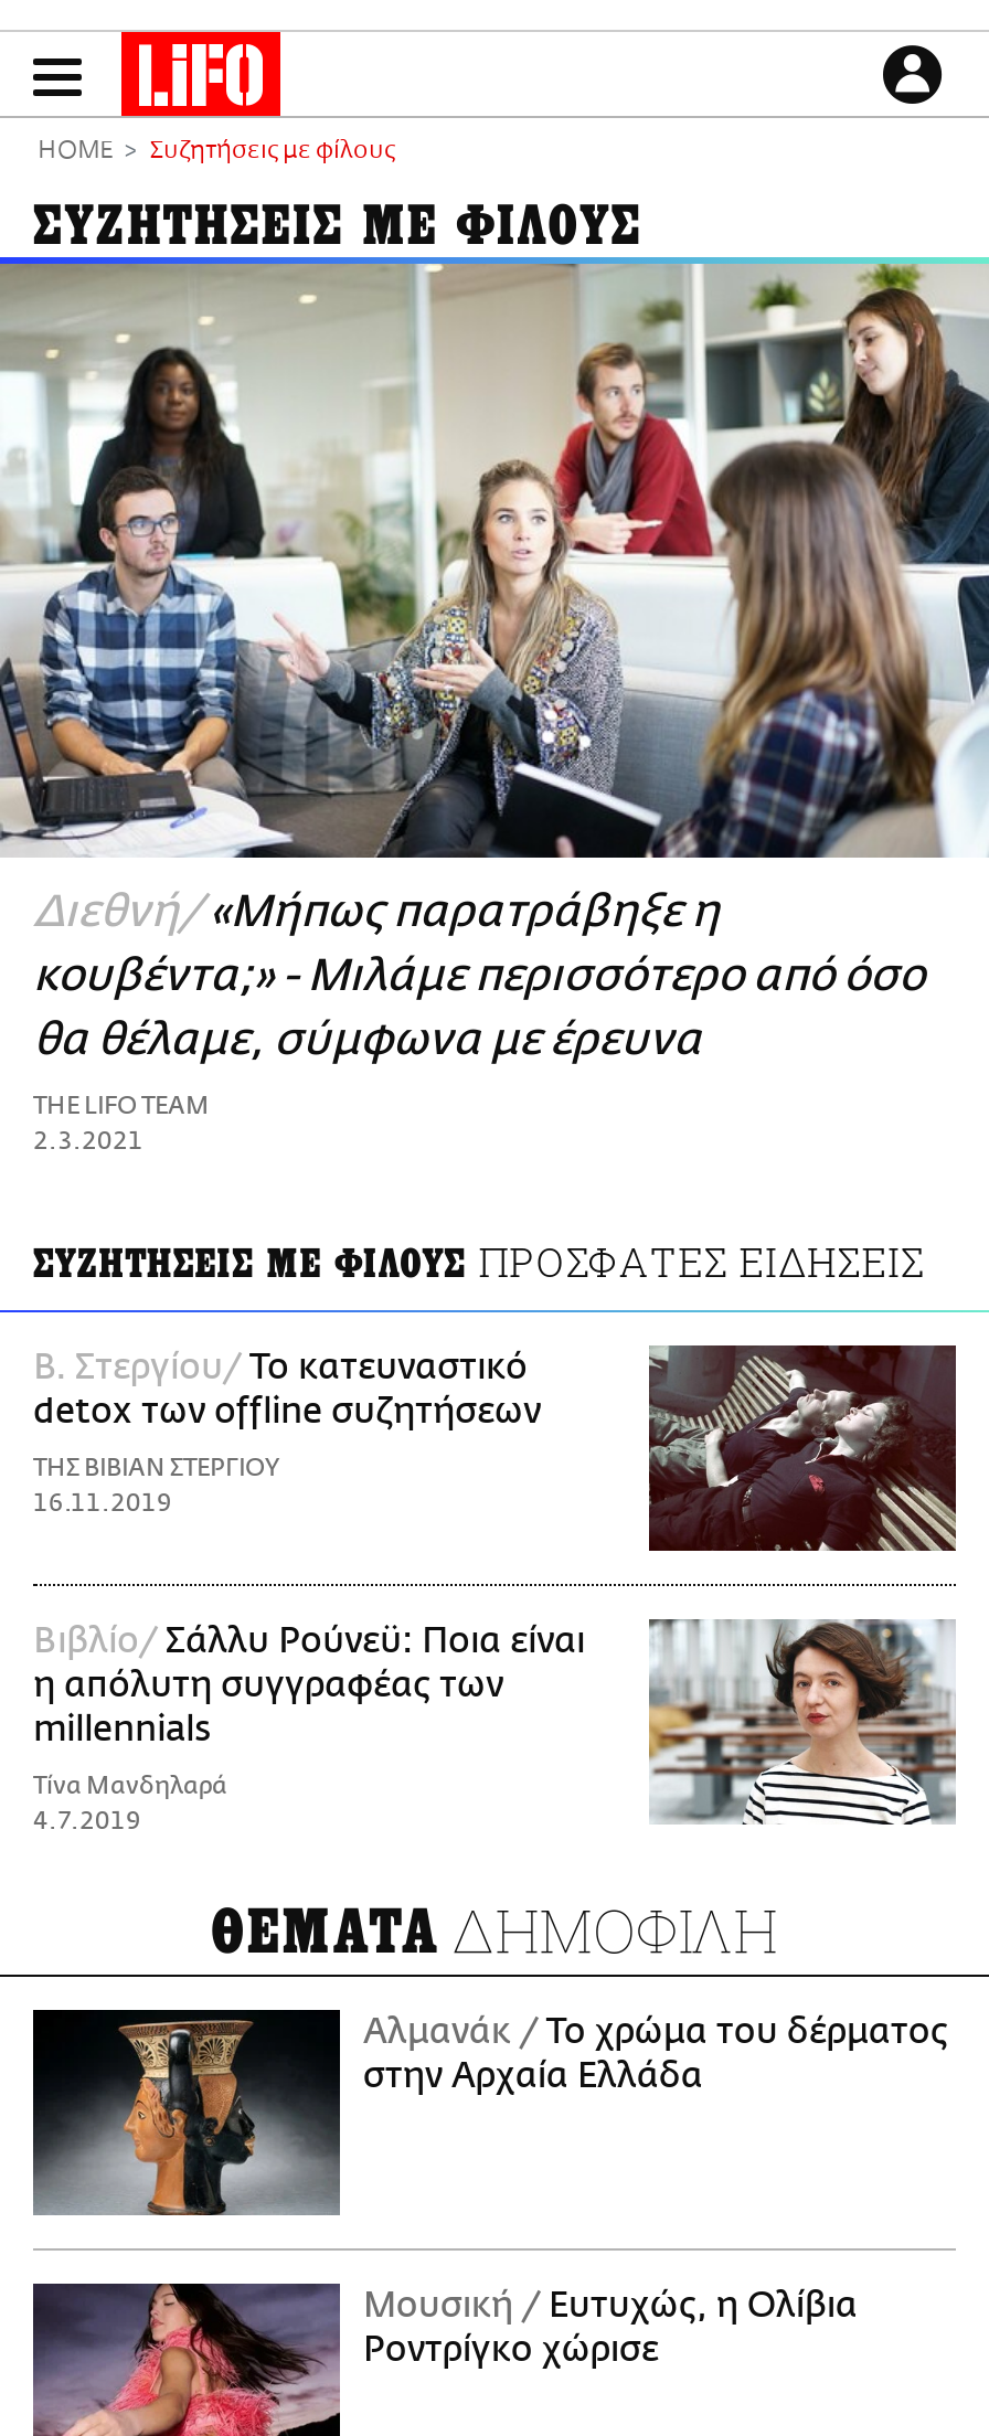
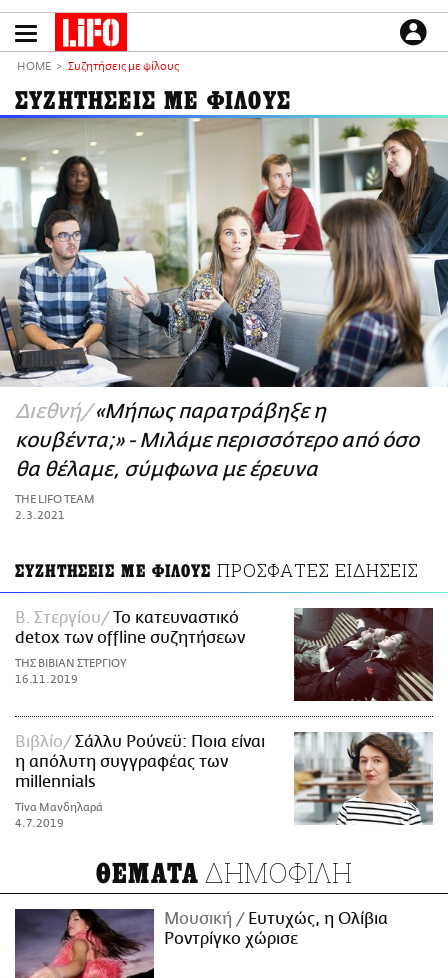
- [image]
- Αλμανάκ Το χρώμα του δέρματος
- στην Αρχαία Ελλάδα
